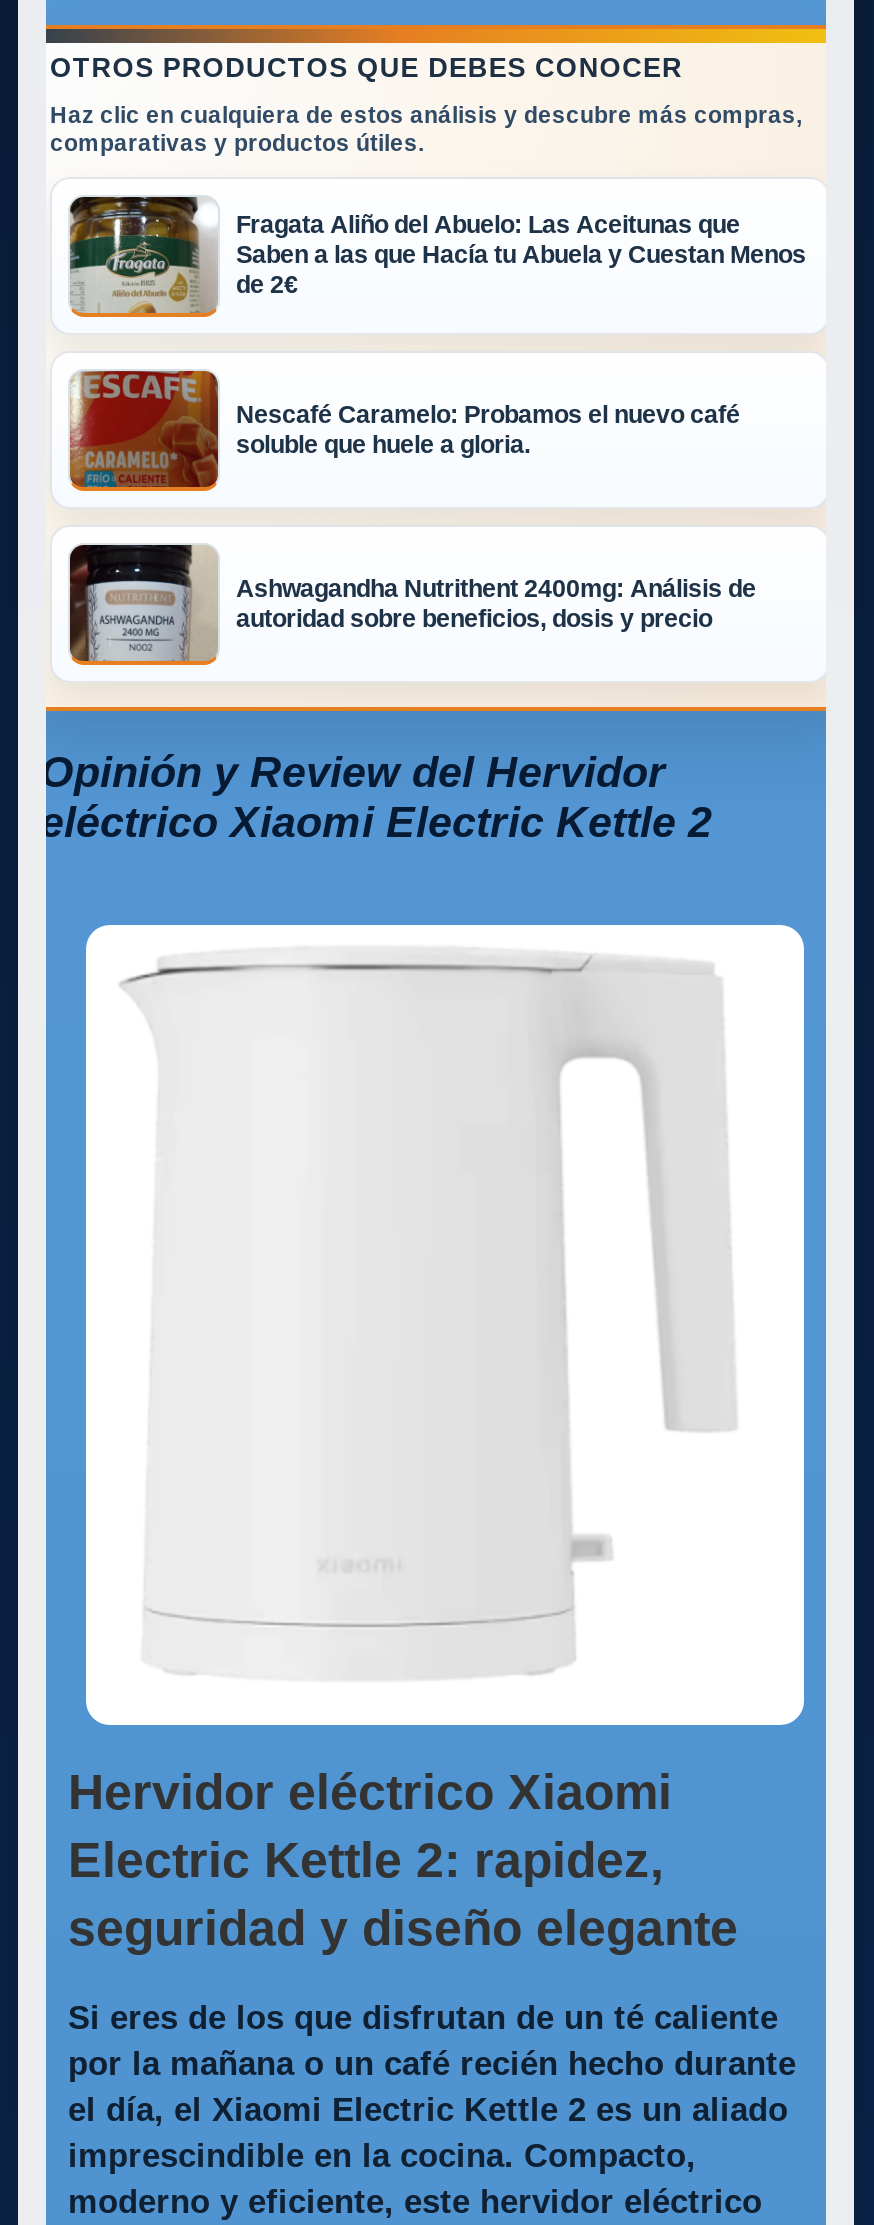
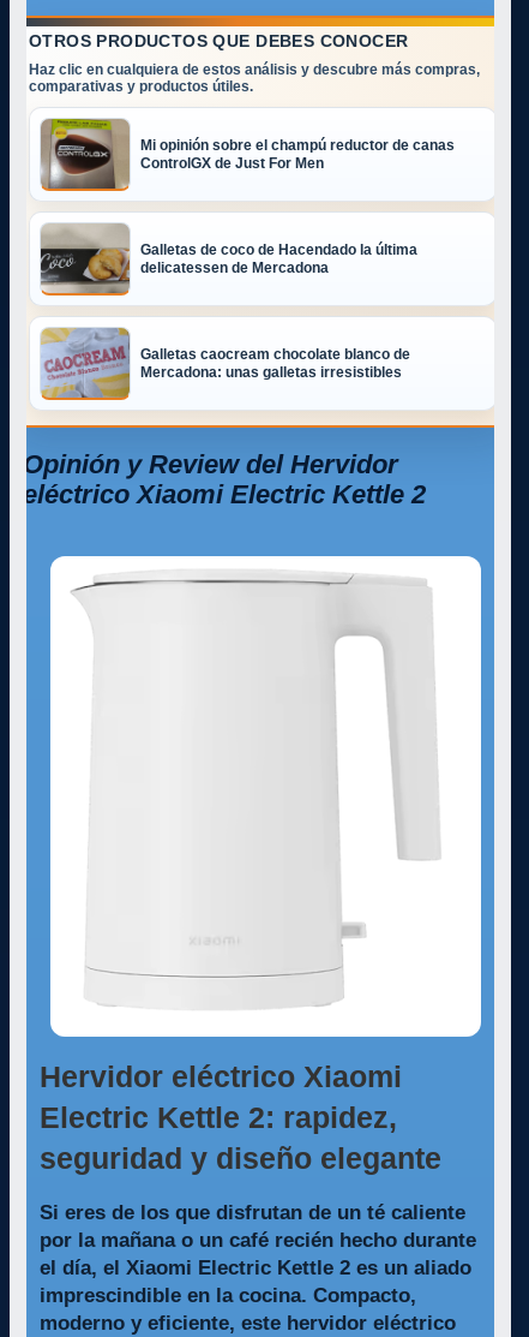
- [image]
- Fragata Aliño del Abuelo: Las Aceitunas que
- Saben a las que Hacía tu Abuela y Cuestan Menos
- de 2€
+ [image]
+ Mi opinión sobre el champú reductor de canas
+ ControlGX de Just For Men

- [image]
- Nescafé Caramelo: Probamos el nuevo café
- soluble que huele a gloria.
+ [image]
+ Galletas de coco de Hacendado la última
+ delicatessen de Mercadona

- [image]
- Ashwagandha Nutrithent 2400mg: Análisis de
- autoridad sobre beneficios, dosis y precio
+ [image]
+ Galletas caocream chocolate blanco de
+ Mercadona: unas galletas irresistibles
